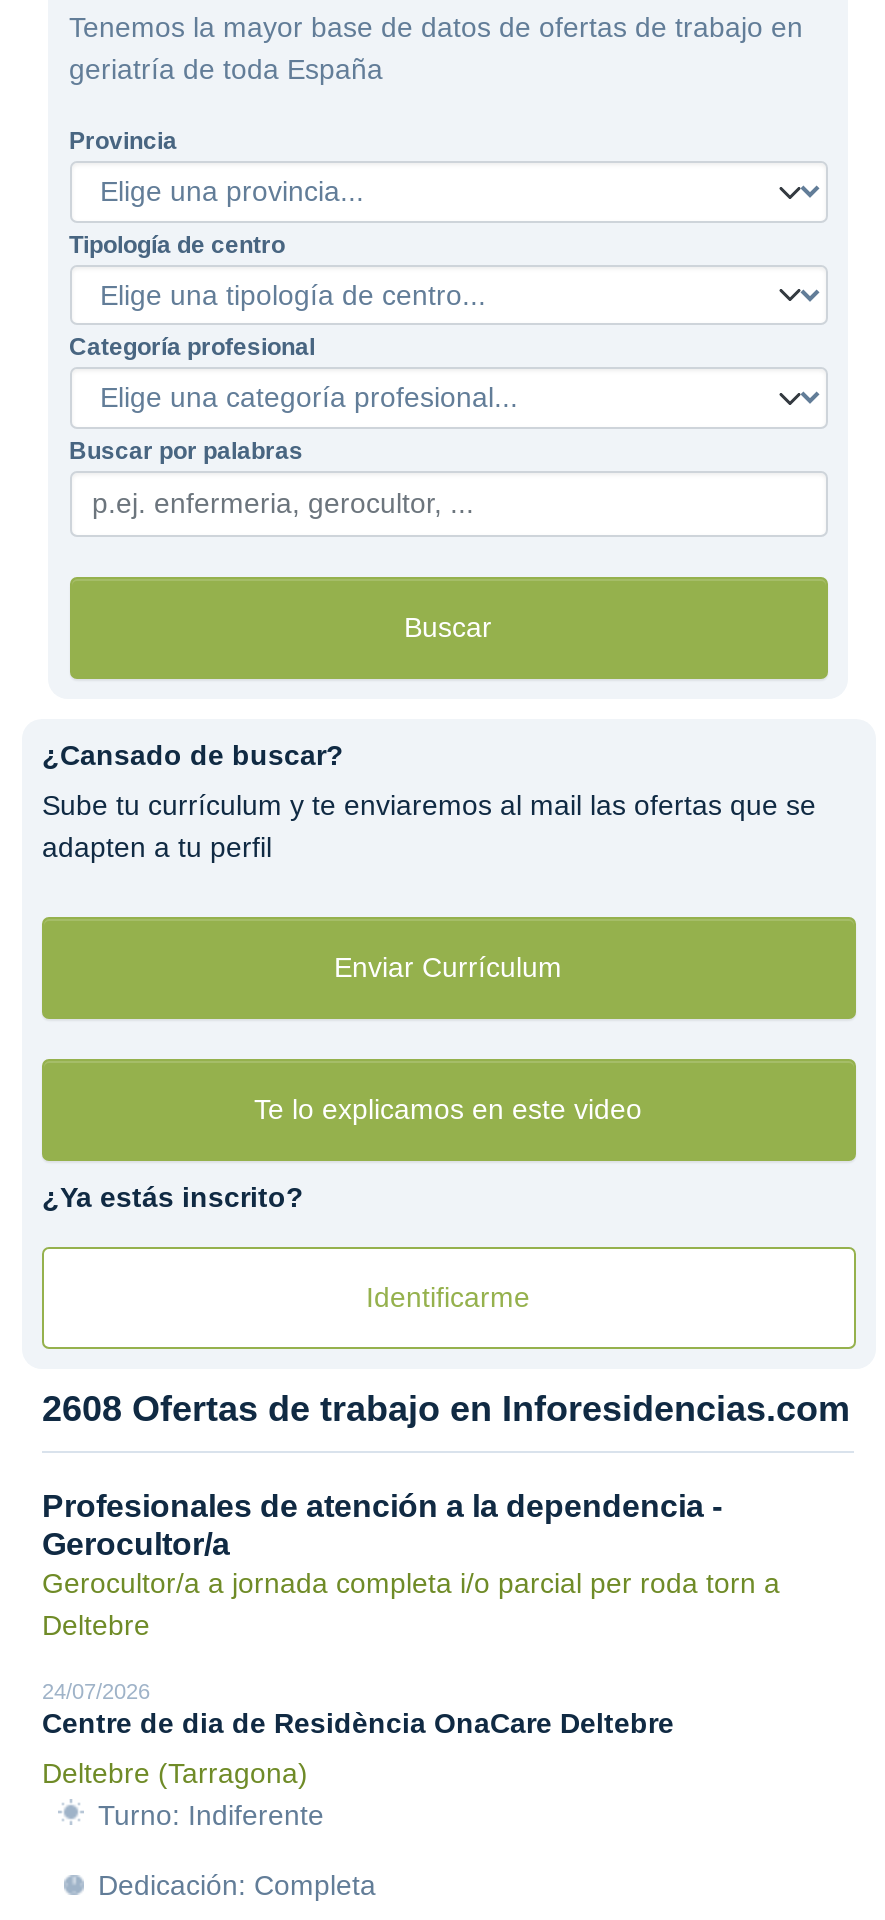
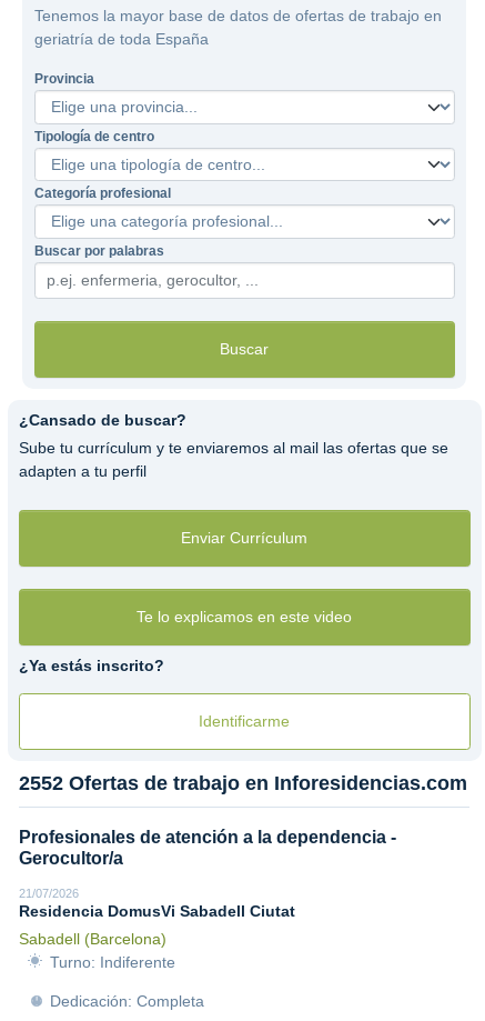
- 2608 Ofertas de trabajo en Inforesidencias.com
+ 2552 Ofertas de trabajo en Inforesidencias.com

- Gerocultor/a a jornada completa i/o parcial per roda torn a
- Deltebre
- 24/07/2026
- Centre de dia de Residència OnaCare Deltebre
- Deltebre (Tarragona)
+ 21/07/2026
+ Residencia DomusVi Sabadell Ciutat
+ Sabadell (Barcelona)
